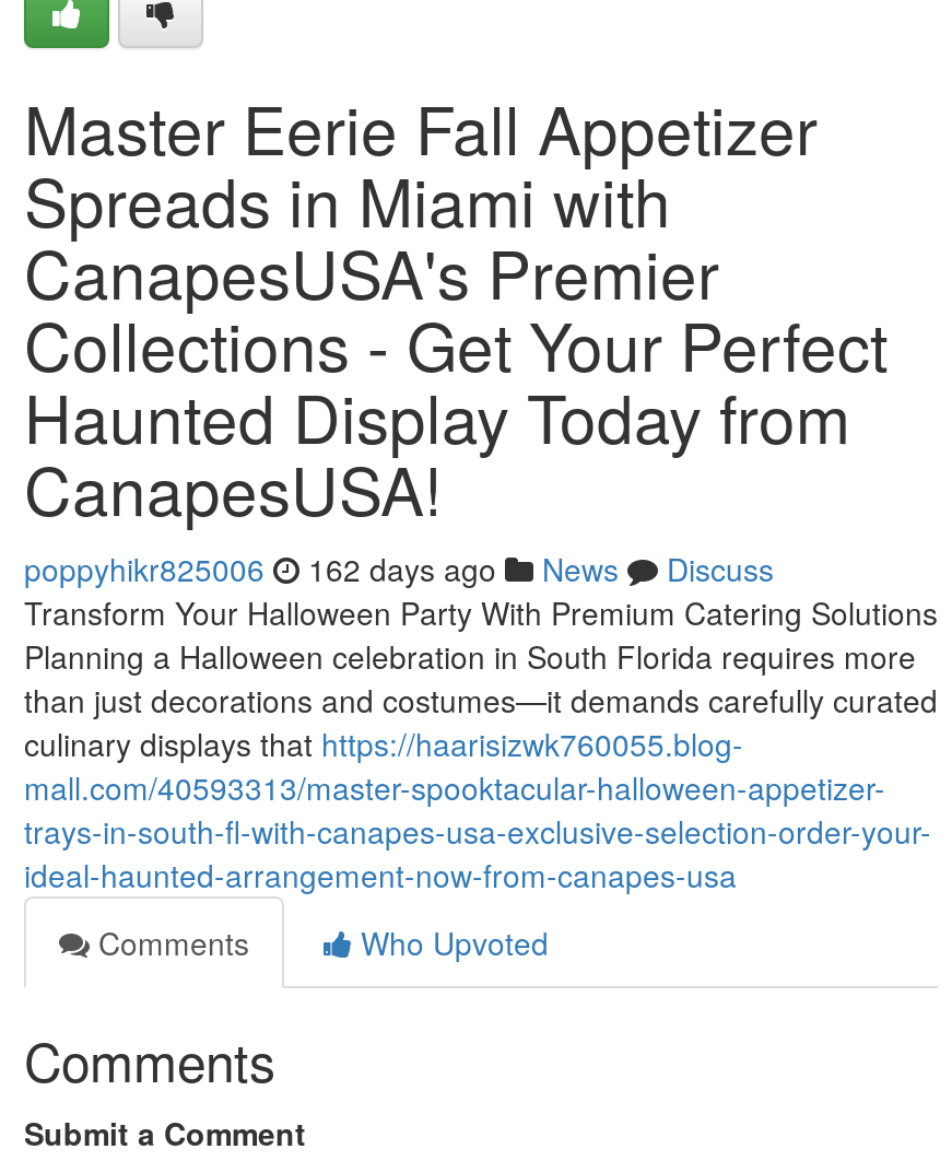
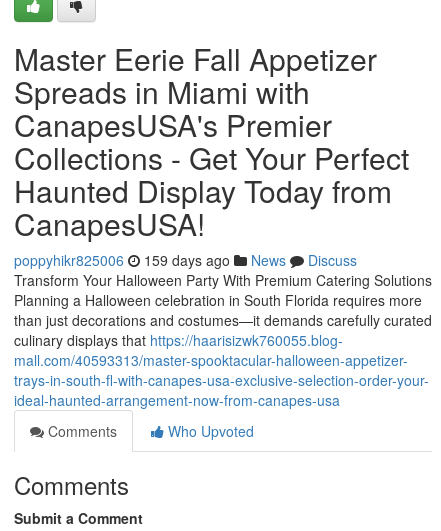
- poppyhikr825006 162 days ago News Discuss
+ poppyhikr825006 159 days ago News Discuss
